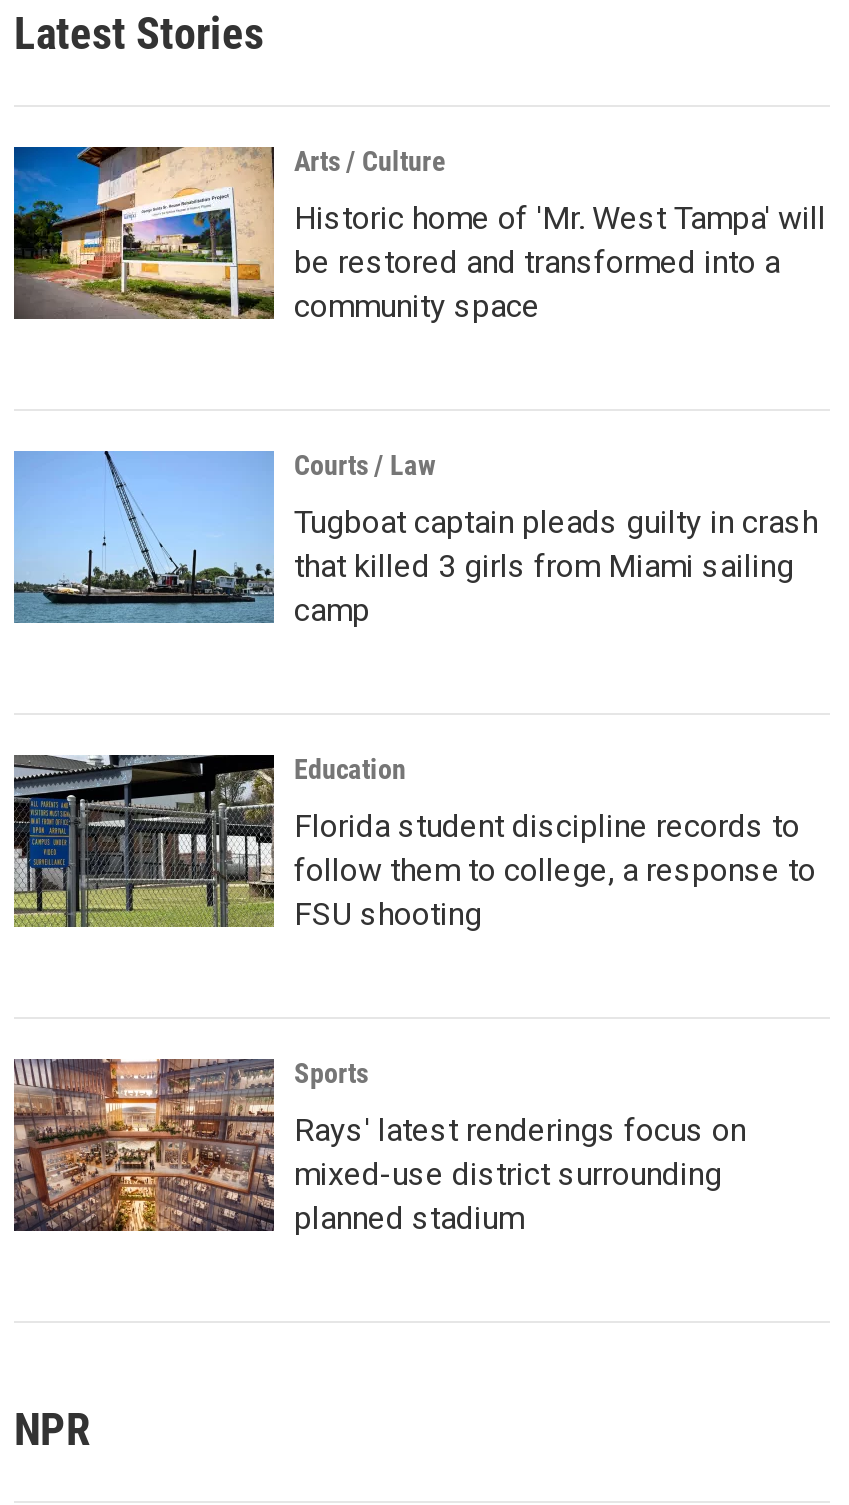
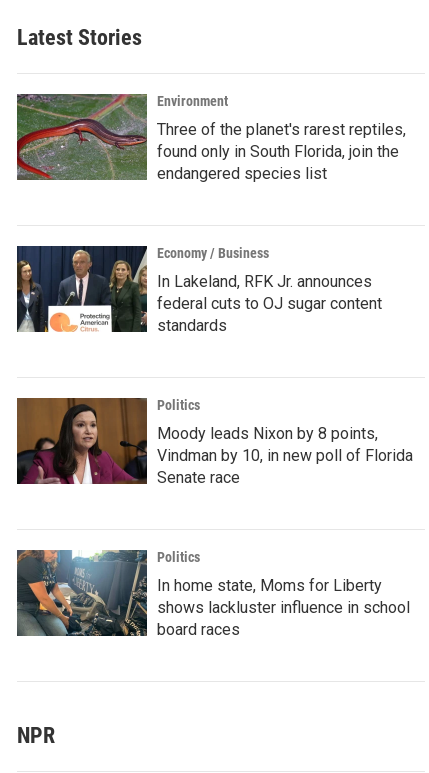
- [image]
- Arts / Culture
+ [image]
+ Environment

- Historic home of 'Mr. West Tampa' will
- be restored and transformed into a
- community space
+ Three of the planet's rarest reptiles,
+ found only in South Florida, join the
+ endangered species list

- [image]
- Courts / Law
+ [image]
+ Economy / Business

- Tugboat captain pleads guilty in crash
- that killed 3 girls from Miami sailing
- camp
+ In Lakeland, RFK Jr. announces
+ federal cuts to OJ sugar content
+ standards

- [image]
- Education
+ [image]
+ Politics

- Florida student discipline records to
- follow them to college, a response to
- FSU shooting
+ Moody leads Nixon by 8 points,
+ Vindman by 10, in new poll of Florida
+ Senate race

- [image]
- Sports
+ [image]
+ Politics

- Rays' latest renderings focus on
- mixed-use district surrounding
- planned stadium
+ In home state, Moms for Liberty
+ shows lackluster influence in school
+ board races
